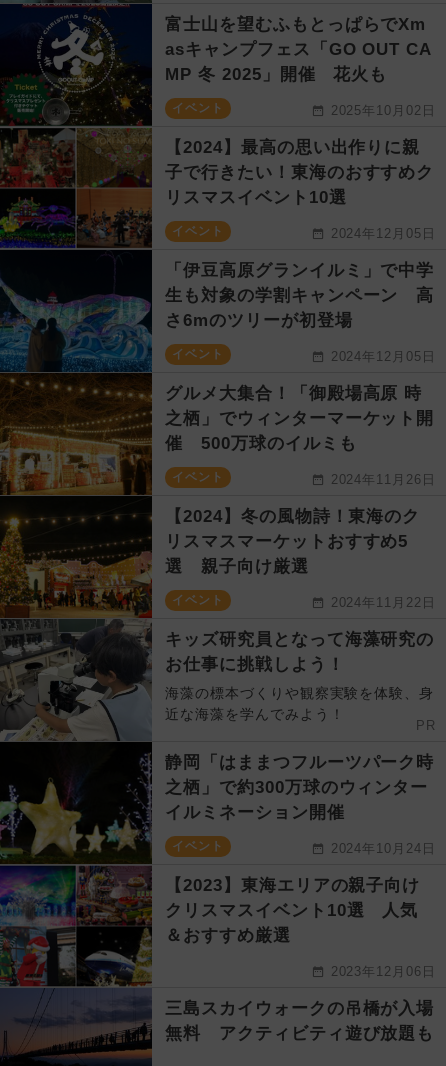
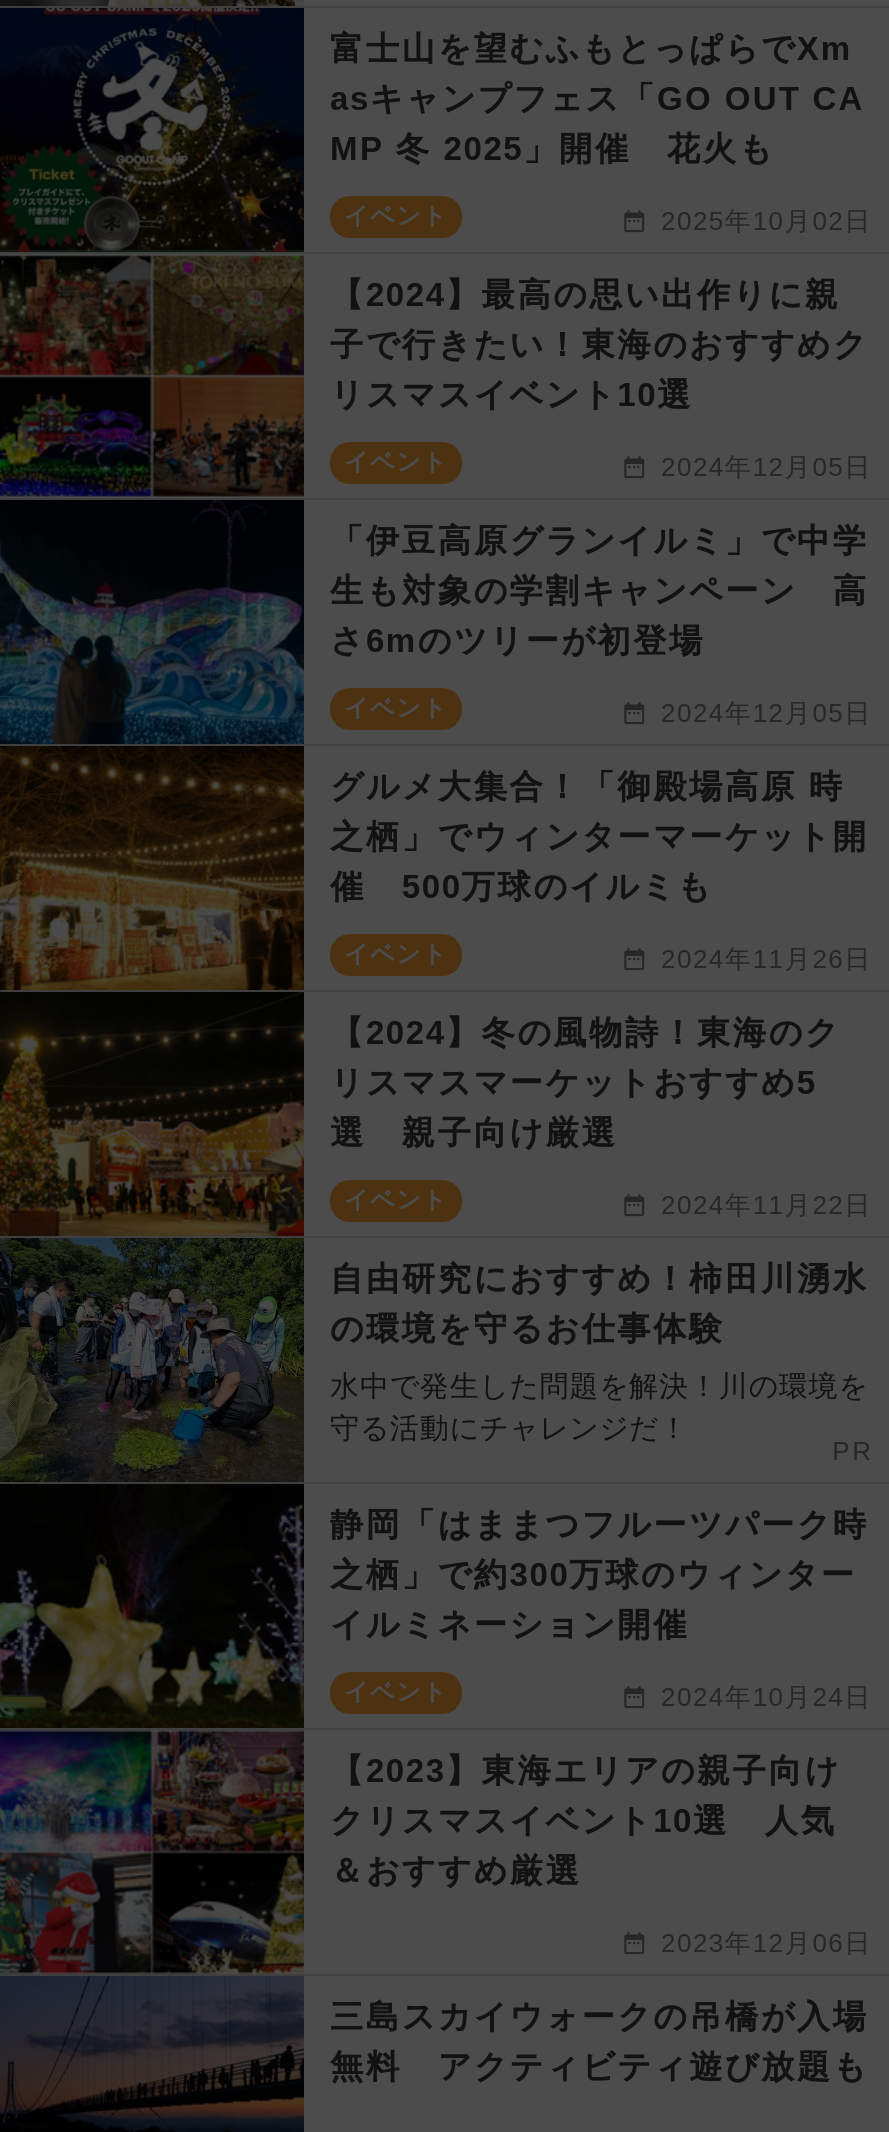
- [image]
- キッズ研究員となって海藻研究の
- お仕事に挑戦しよう！
+ [image]
+ 自由研究におすすめ！柿田川湧水
+ の環境を守るお仕事体験

- 海藻の標本づくりや観察実験を体験、身
- 近な海藻を学んでみよう！
+ 水中で発生した問題を解決！川の環境を
+ 守る活動にチャレンジだ！
